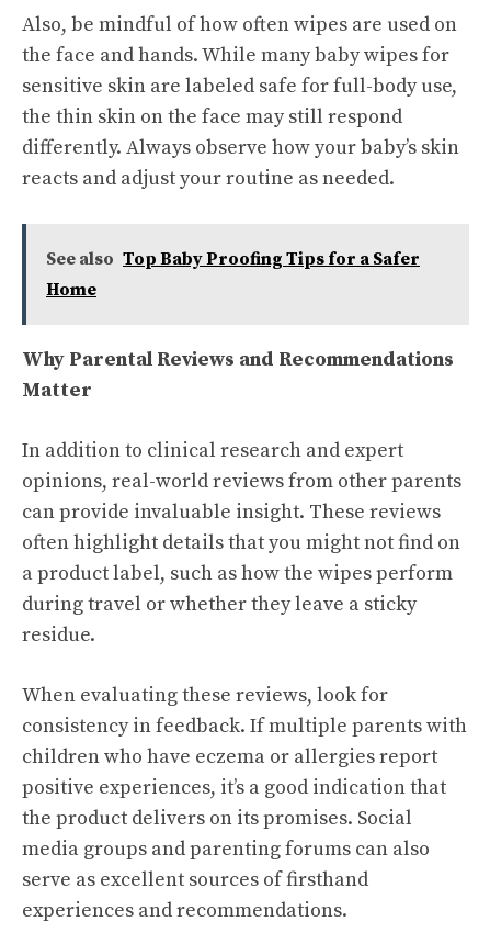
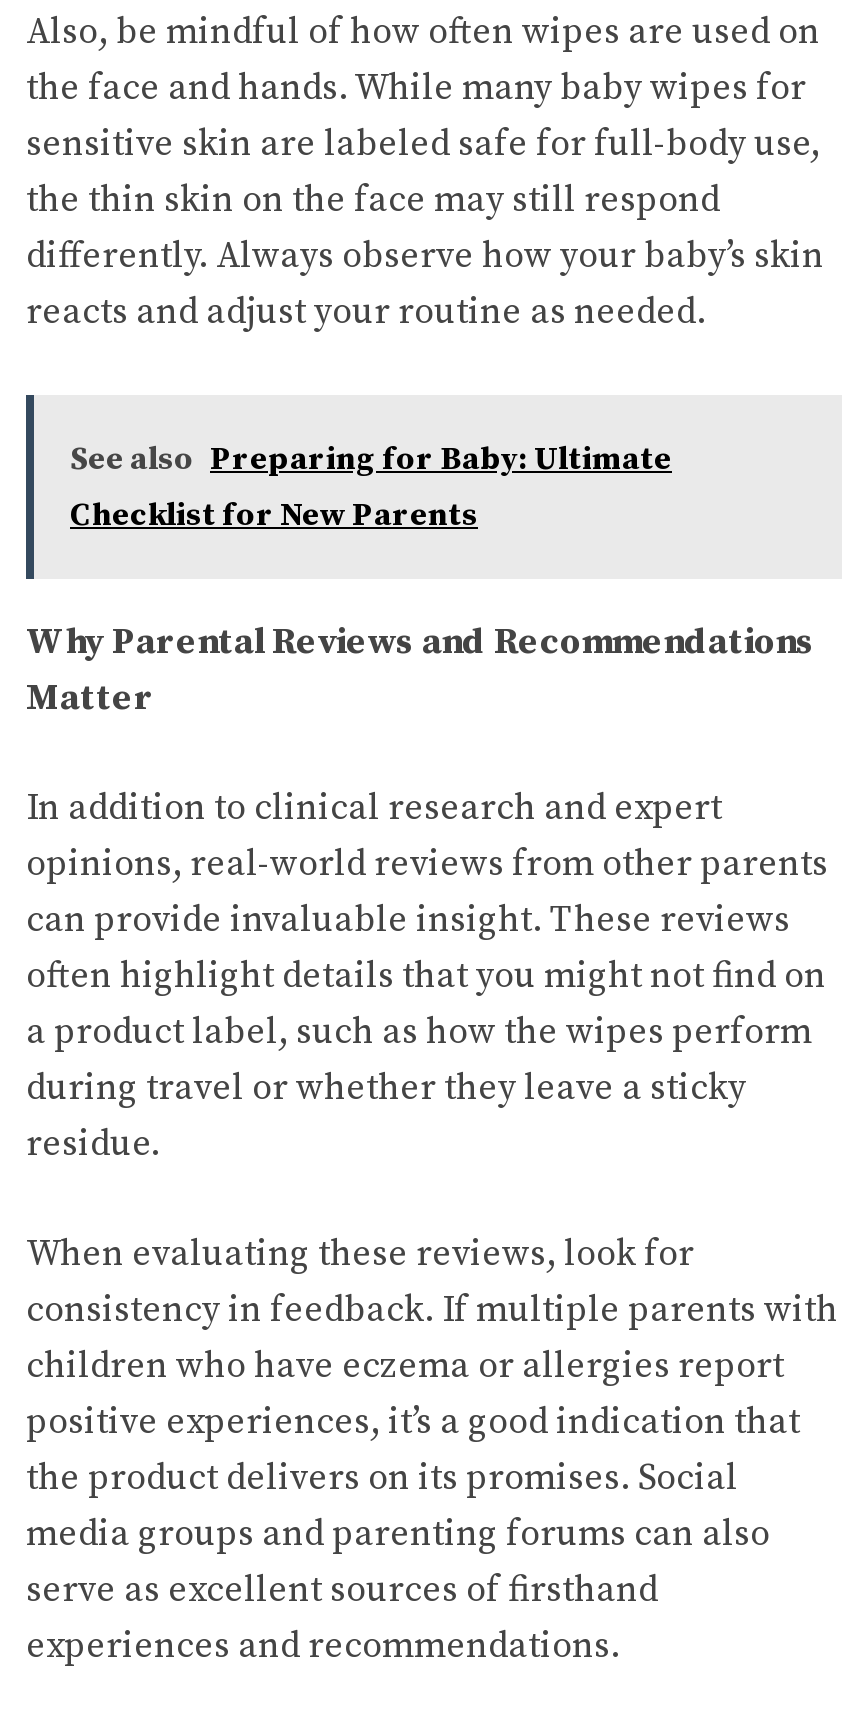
- See also Top Baby Proofing Tips for a Safer
- Home
+ See also Preparing for Baby: Ultimate
+ Checklist for New Parents
